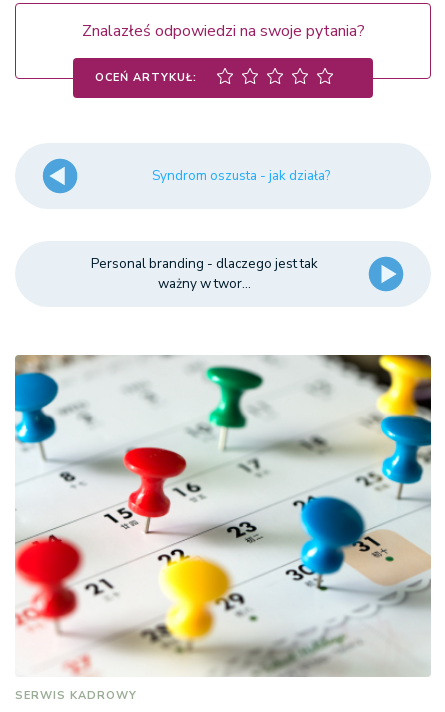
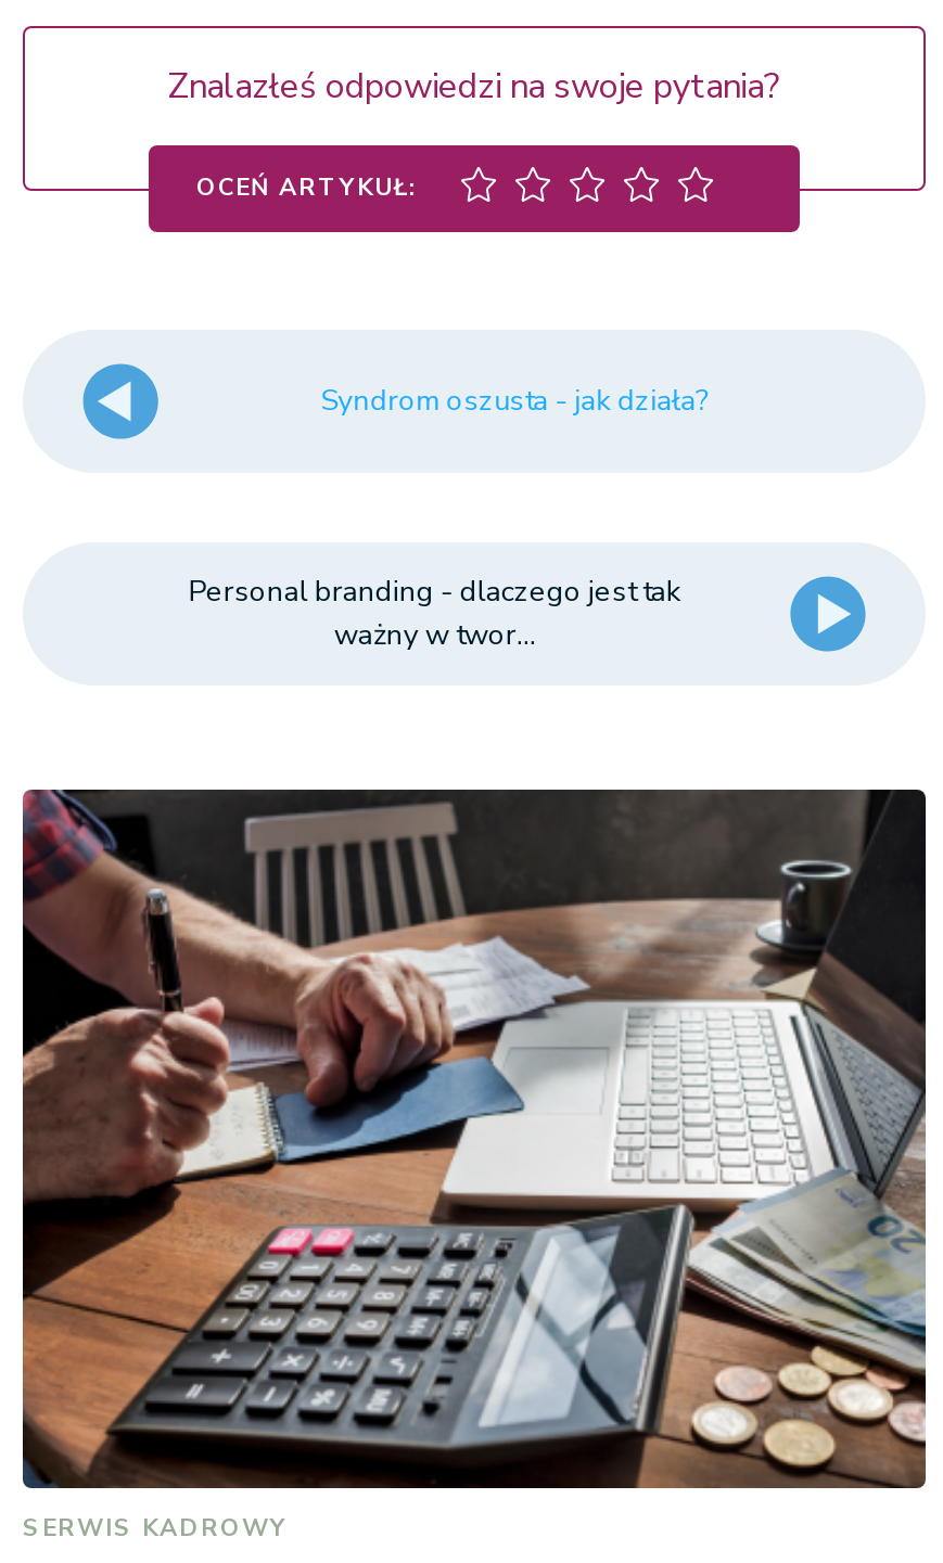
- [image]
+ [image]
